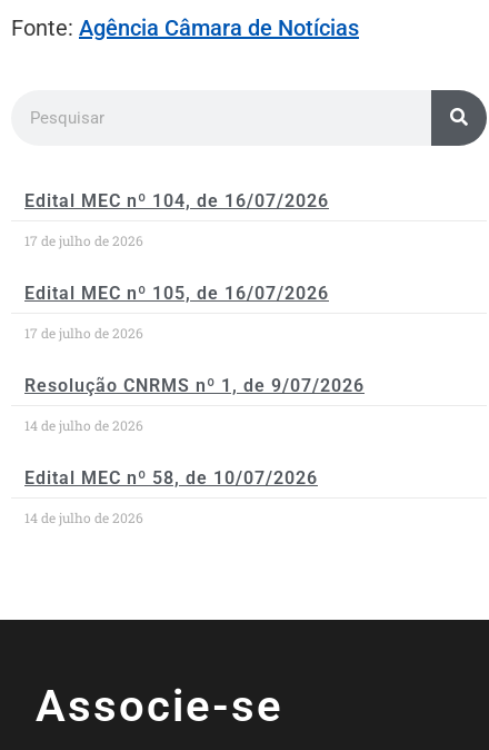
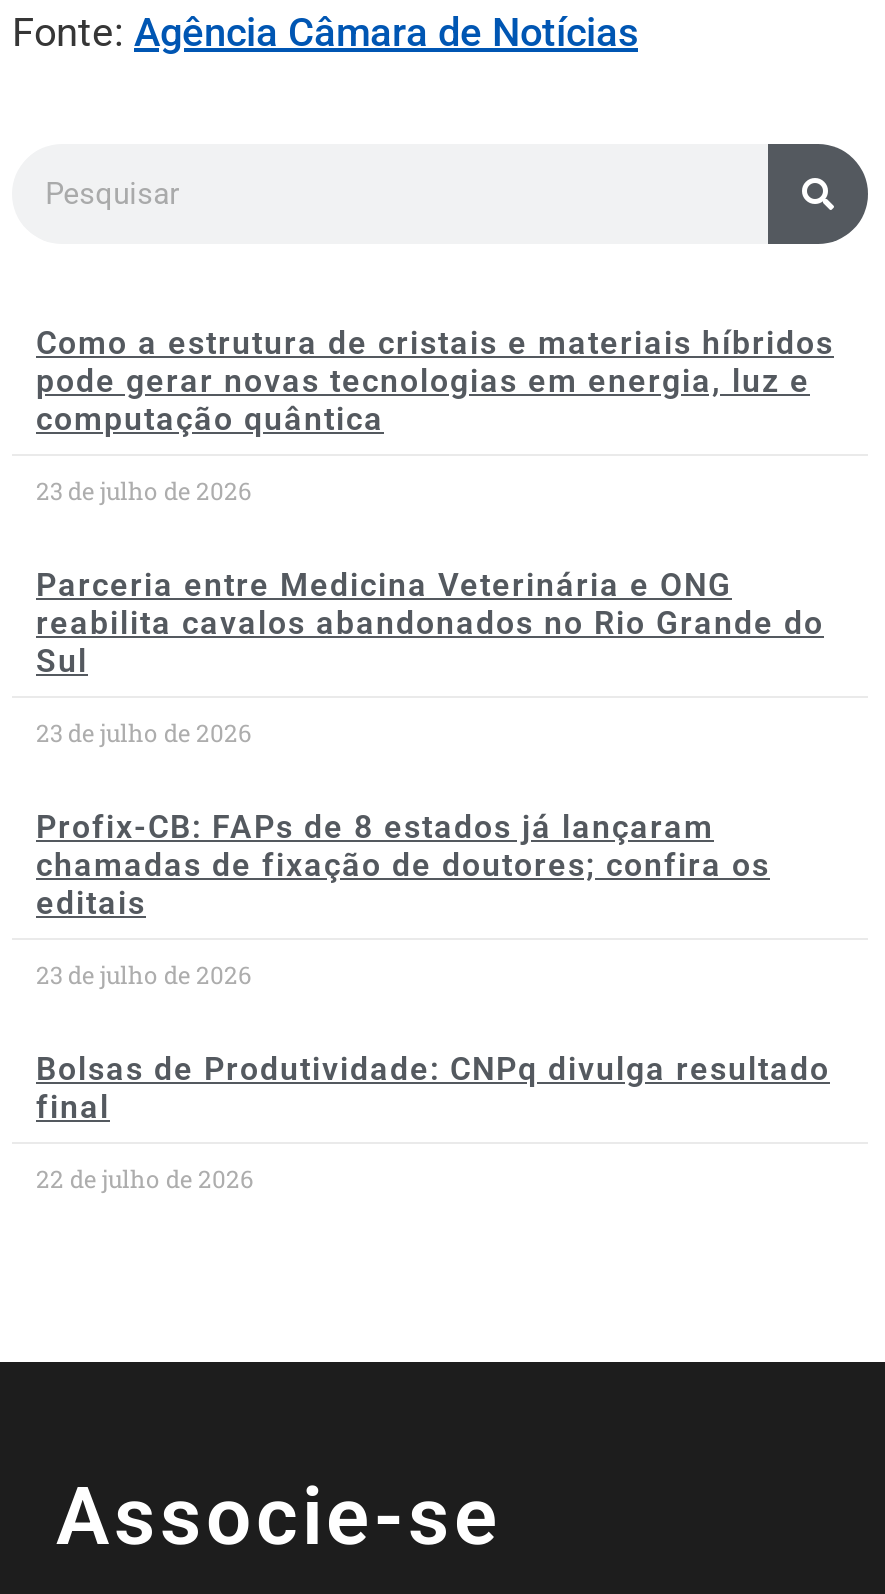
- Edital MEC nº 104, de 16/07/2026
+ Como a estrutura de cristais e materiais híbridos
+ pode gerar novas tecnologias em energia, luz e
+ computação quântica

- 17 de julho de 2026
+ 23 de julho de 2026

- Edital MEC nº 105, de 16/07/2026
+ Parceria entre Medicina Veterinária e ONG
+ reabilita cavalos abandonados no Rio Grande do
+ Sul

- 17 de julho de 2026
+ 23 de julho de 2026

- Resolução CNRMS nº 1, de 9/07/2026
+ Profix-CB: FAPs de 8 estados já lançaram
+ chamadas de fixação de doutores; confira os
+ editais

- 14 de julho de 2026
+ 23 de julho de 2026

- Edital MEC nº 58, de 10/07/2026
+ Bolsas de Produtividade: CNPq divulga resultado
+ final

- 14 de julho de 2026
+ 22 de julho de 2026
